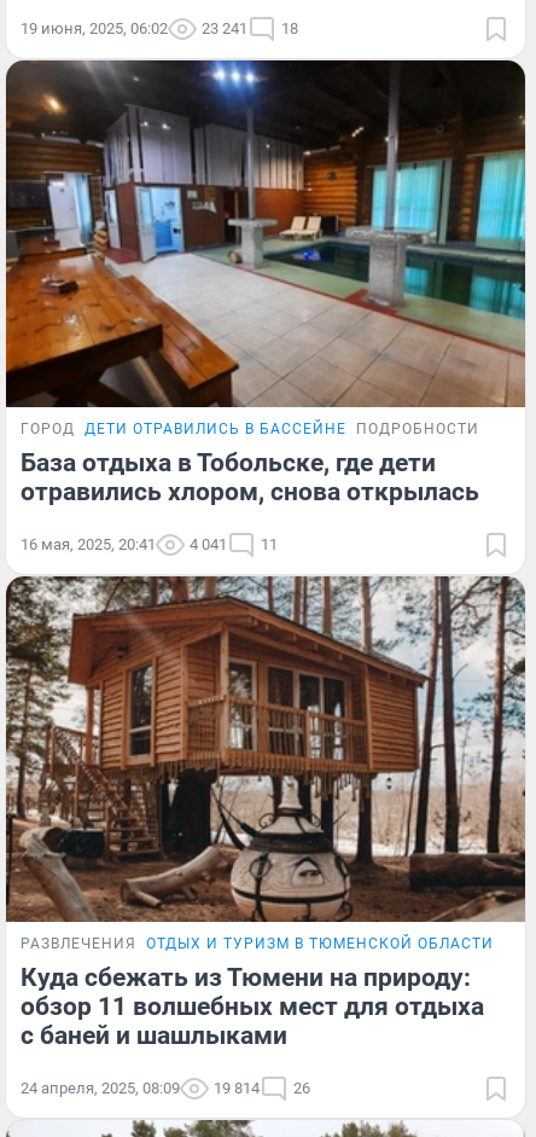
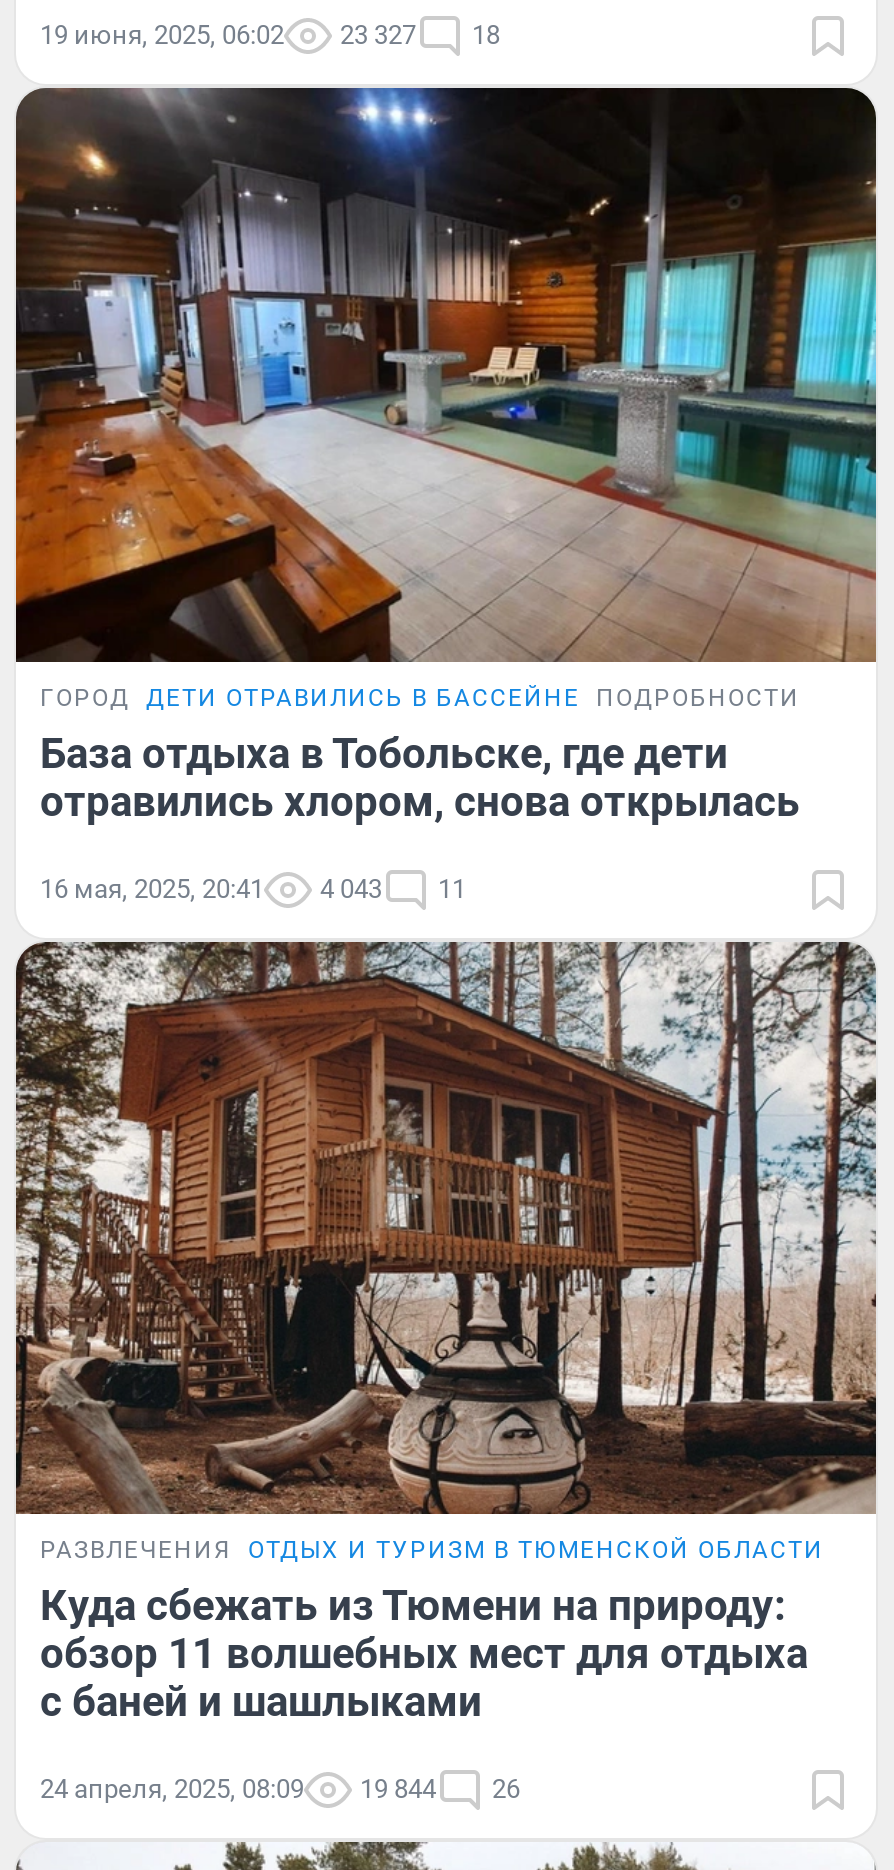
- 19 июня, 2025, 06:02 23 241 18
+ 19 июня, 2025, 06:02 23 327 18

- 16 мая, 2025, 20:41 4 041 11
+ 16 мая, 2025, 20:41 4 043 11

- 24 апреля, 2025, 08:09 19 814 26
+ 24 апреля, 2025, 08:09 19 844 26
